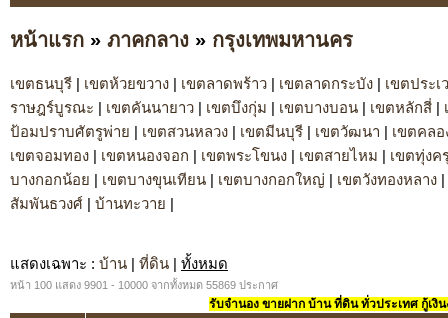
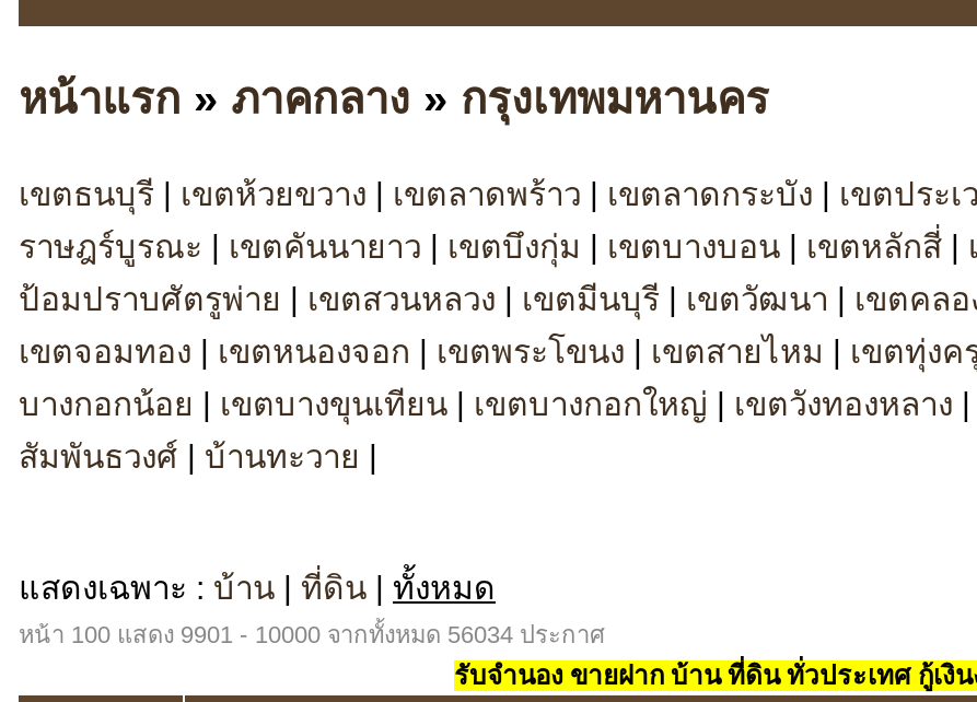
- หน้า 100 แสดง 9901 - 10000 จากทั้งหมด 55869 ประกาศ
+ หน้า 100 แสดง 9901 - 10000 จากทั้งหมด 56034 ประกาศ
